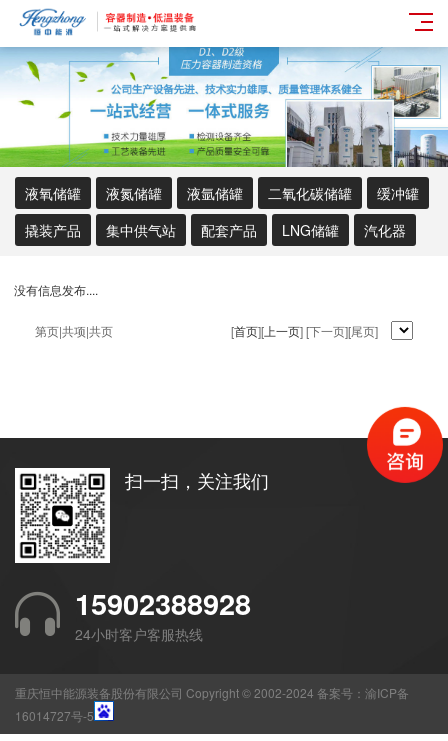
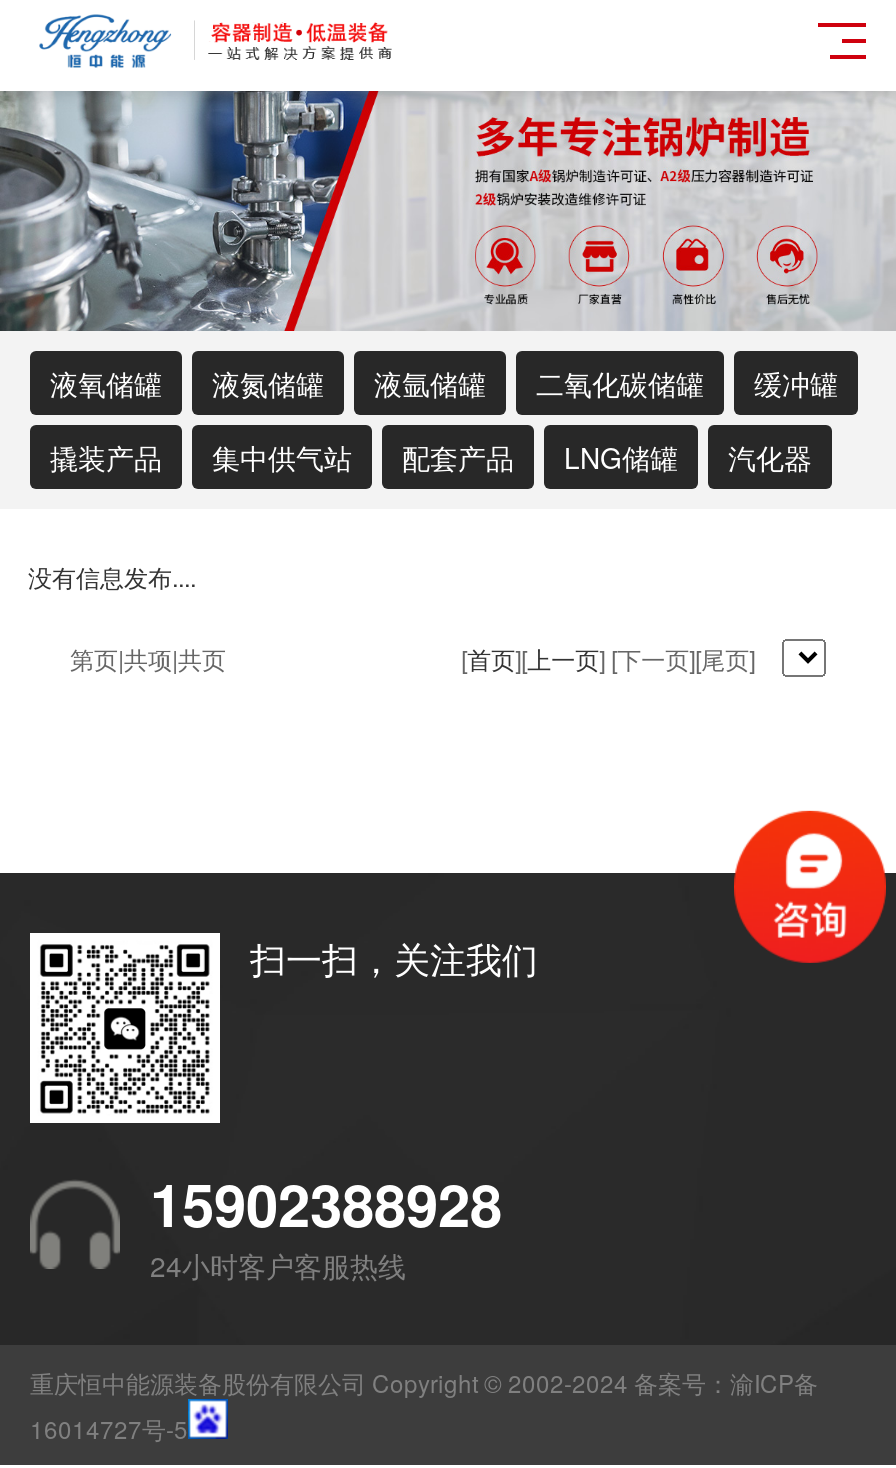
- [image]
+ [image]
